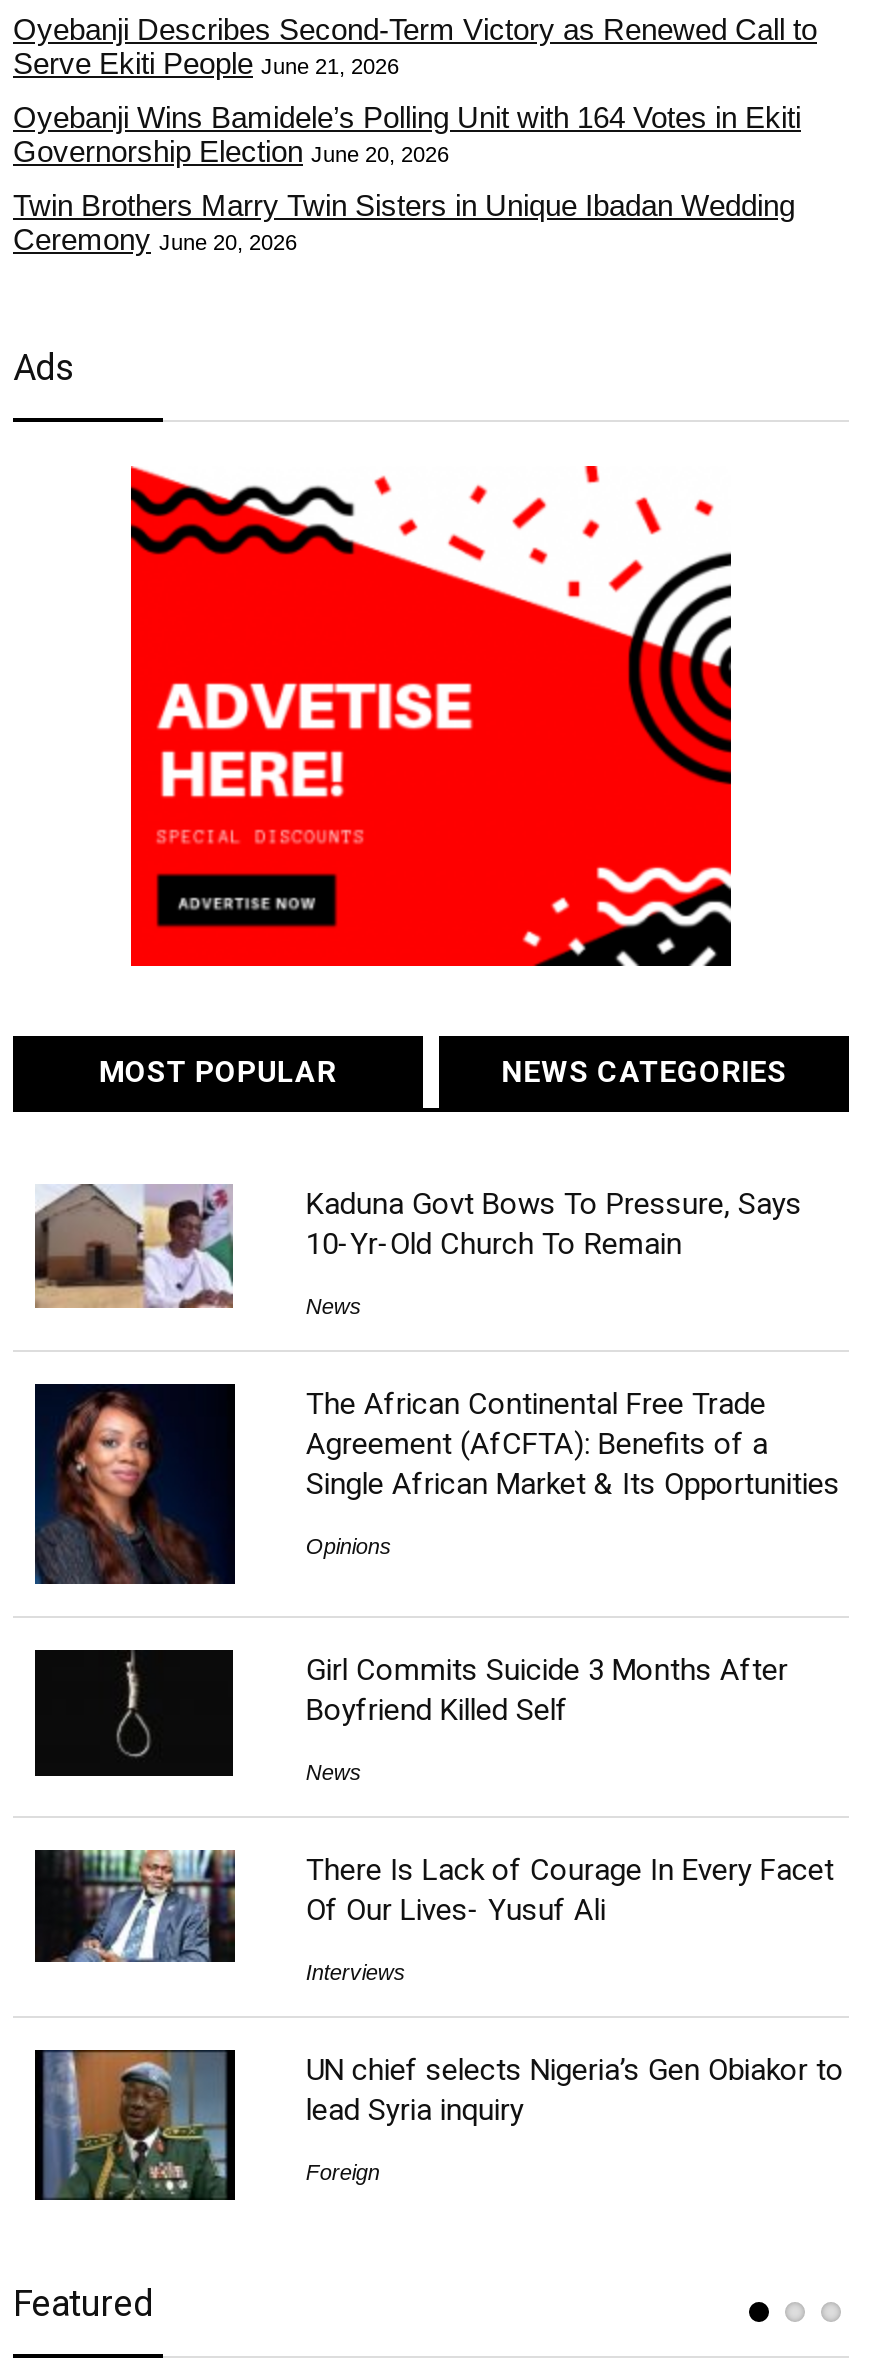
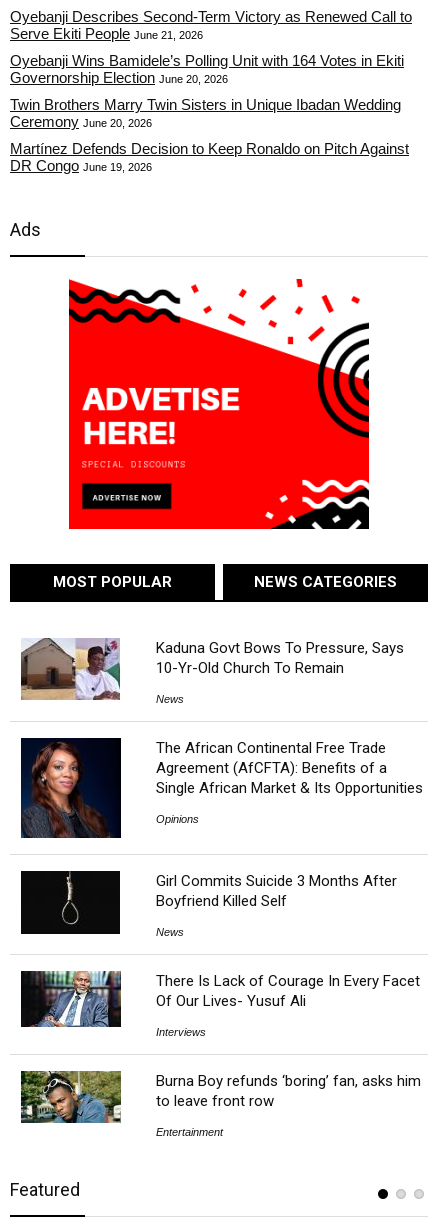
+ Martínez Defends Decision to Keep Ronaldo on Pitch Against
+ DR Congo June 19, 2026

- [image]
- UN chief selects Nigeria’s Gen Obiakor to
- lead Syria inquiry
+ [image]
+ Burna Boy refunds ‘boring’ fan, asks him
+ to leave front row

- Foreign
+ Entertainment
